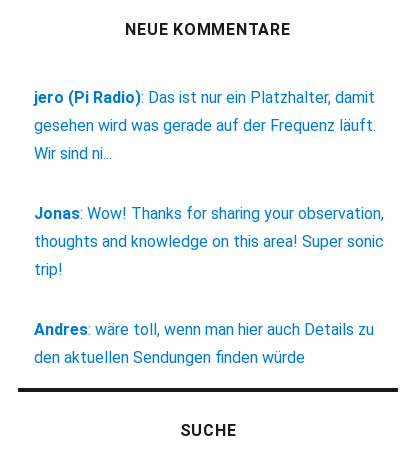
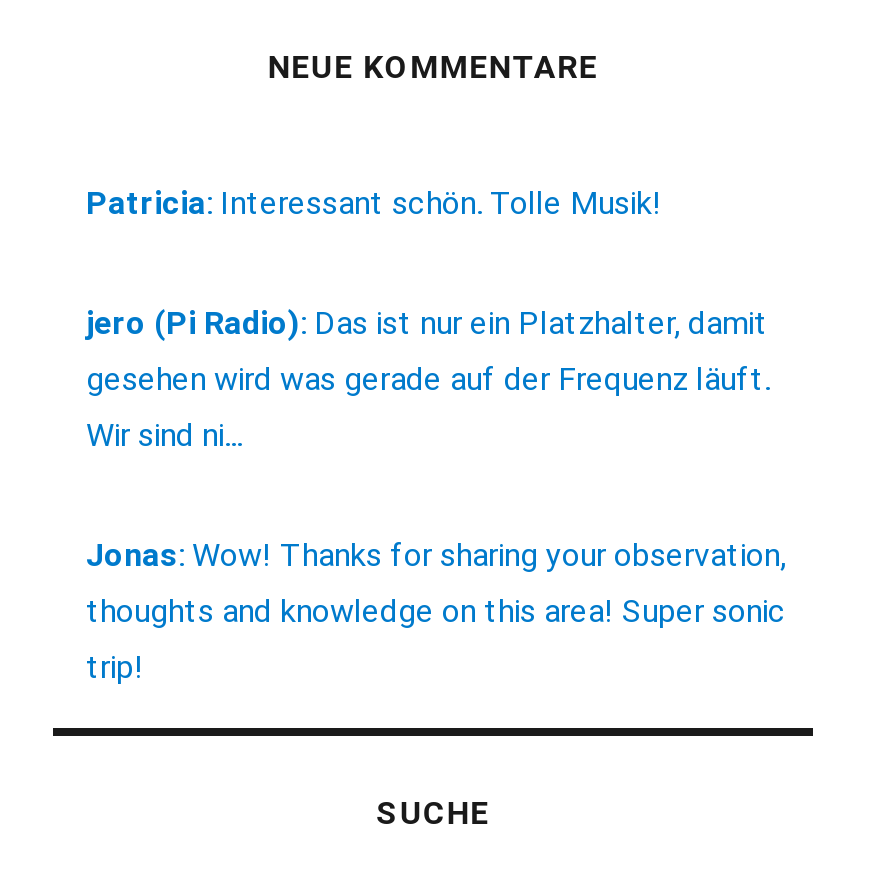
+ Patricia: Interessant schön. Tolle Musik!

moved down: jero (Pi Radio): Das ist nur ein Platzhalter, damit | gesehen wird was gerade auf der Frequenz läuft. | Wir sind ni... | Jonas: Wow! Thanks for sharing your observation, | thoughts and knowledge on this area! Super sonic | trip!

- Andres: wäre toll, wenn man hier auch Details zu
- den aktuellen Sendungen finden würde
